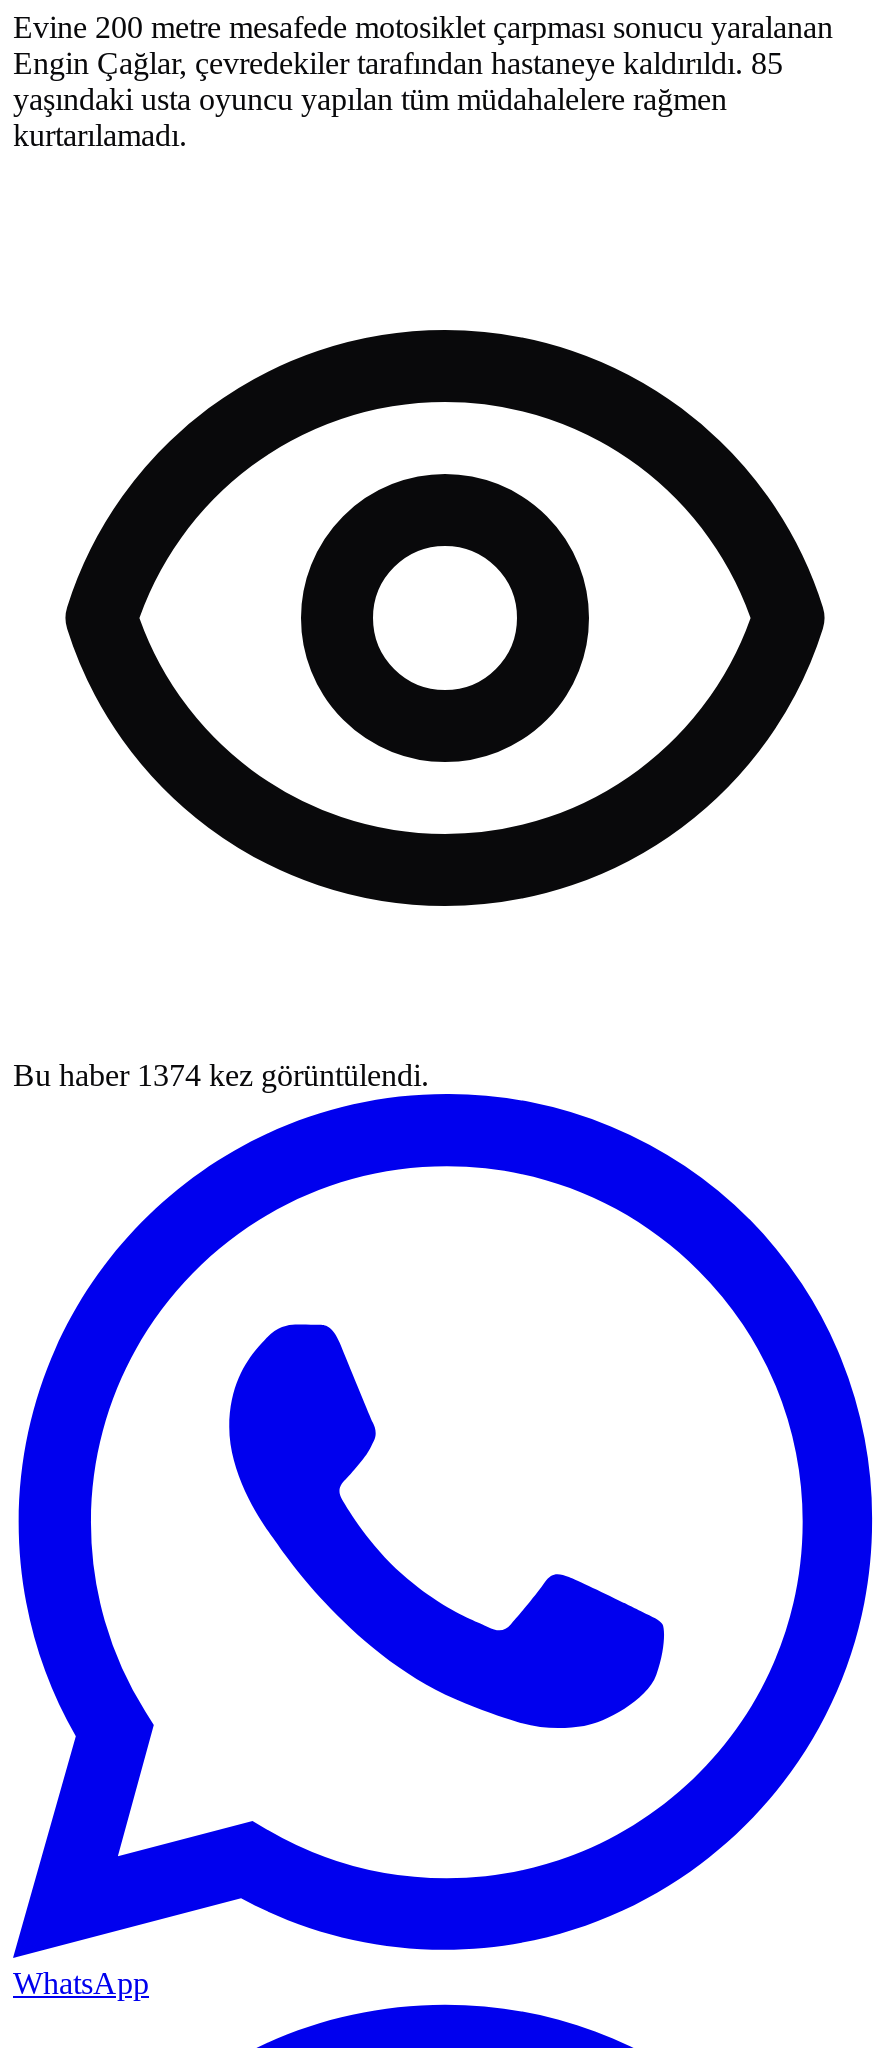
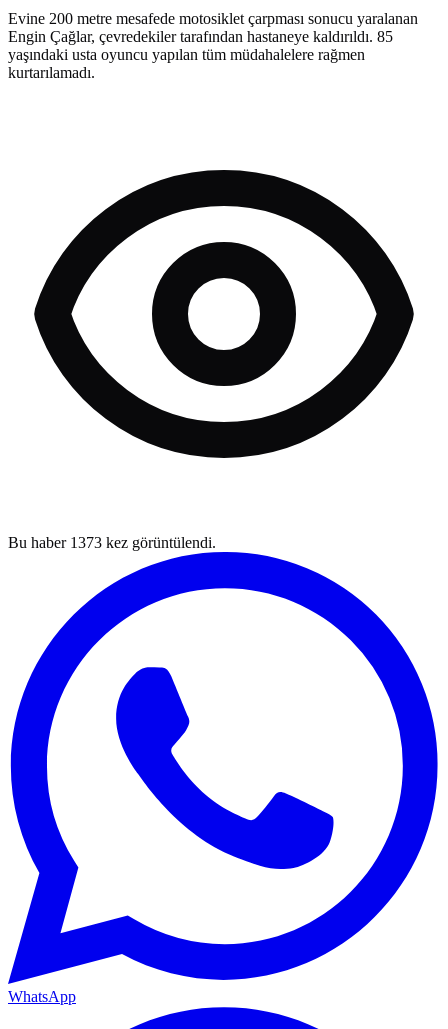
- Bu haber 1374 kez görüntülendi.
+ Bu haber 1373 kez görüntülendi.
